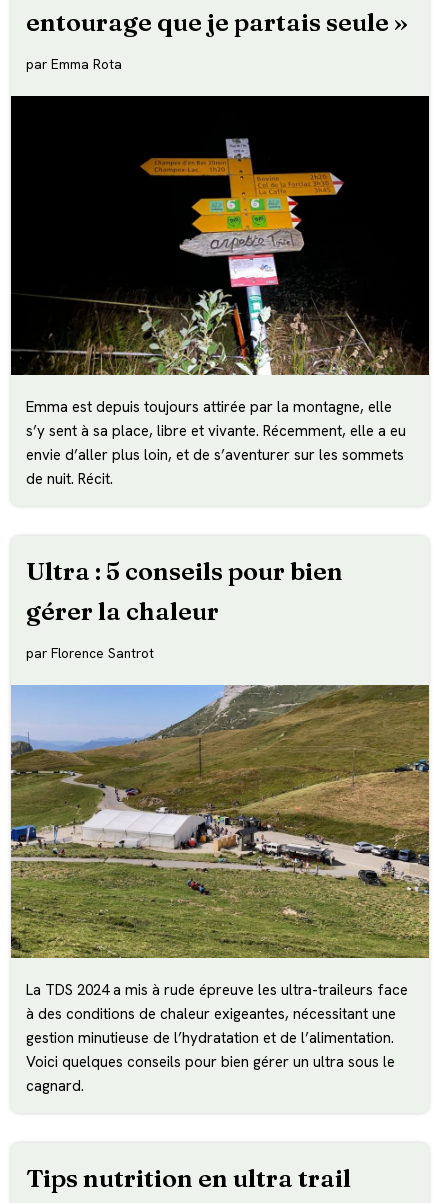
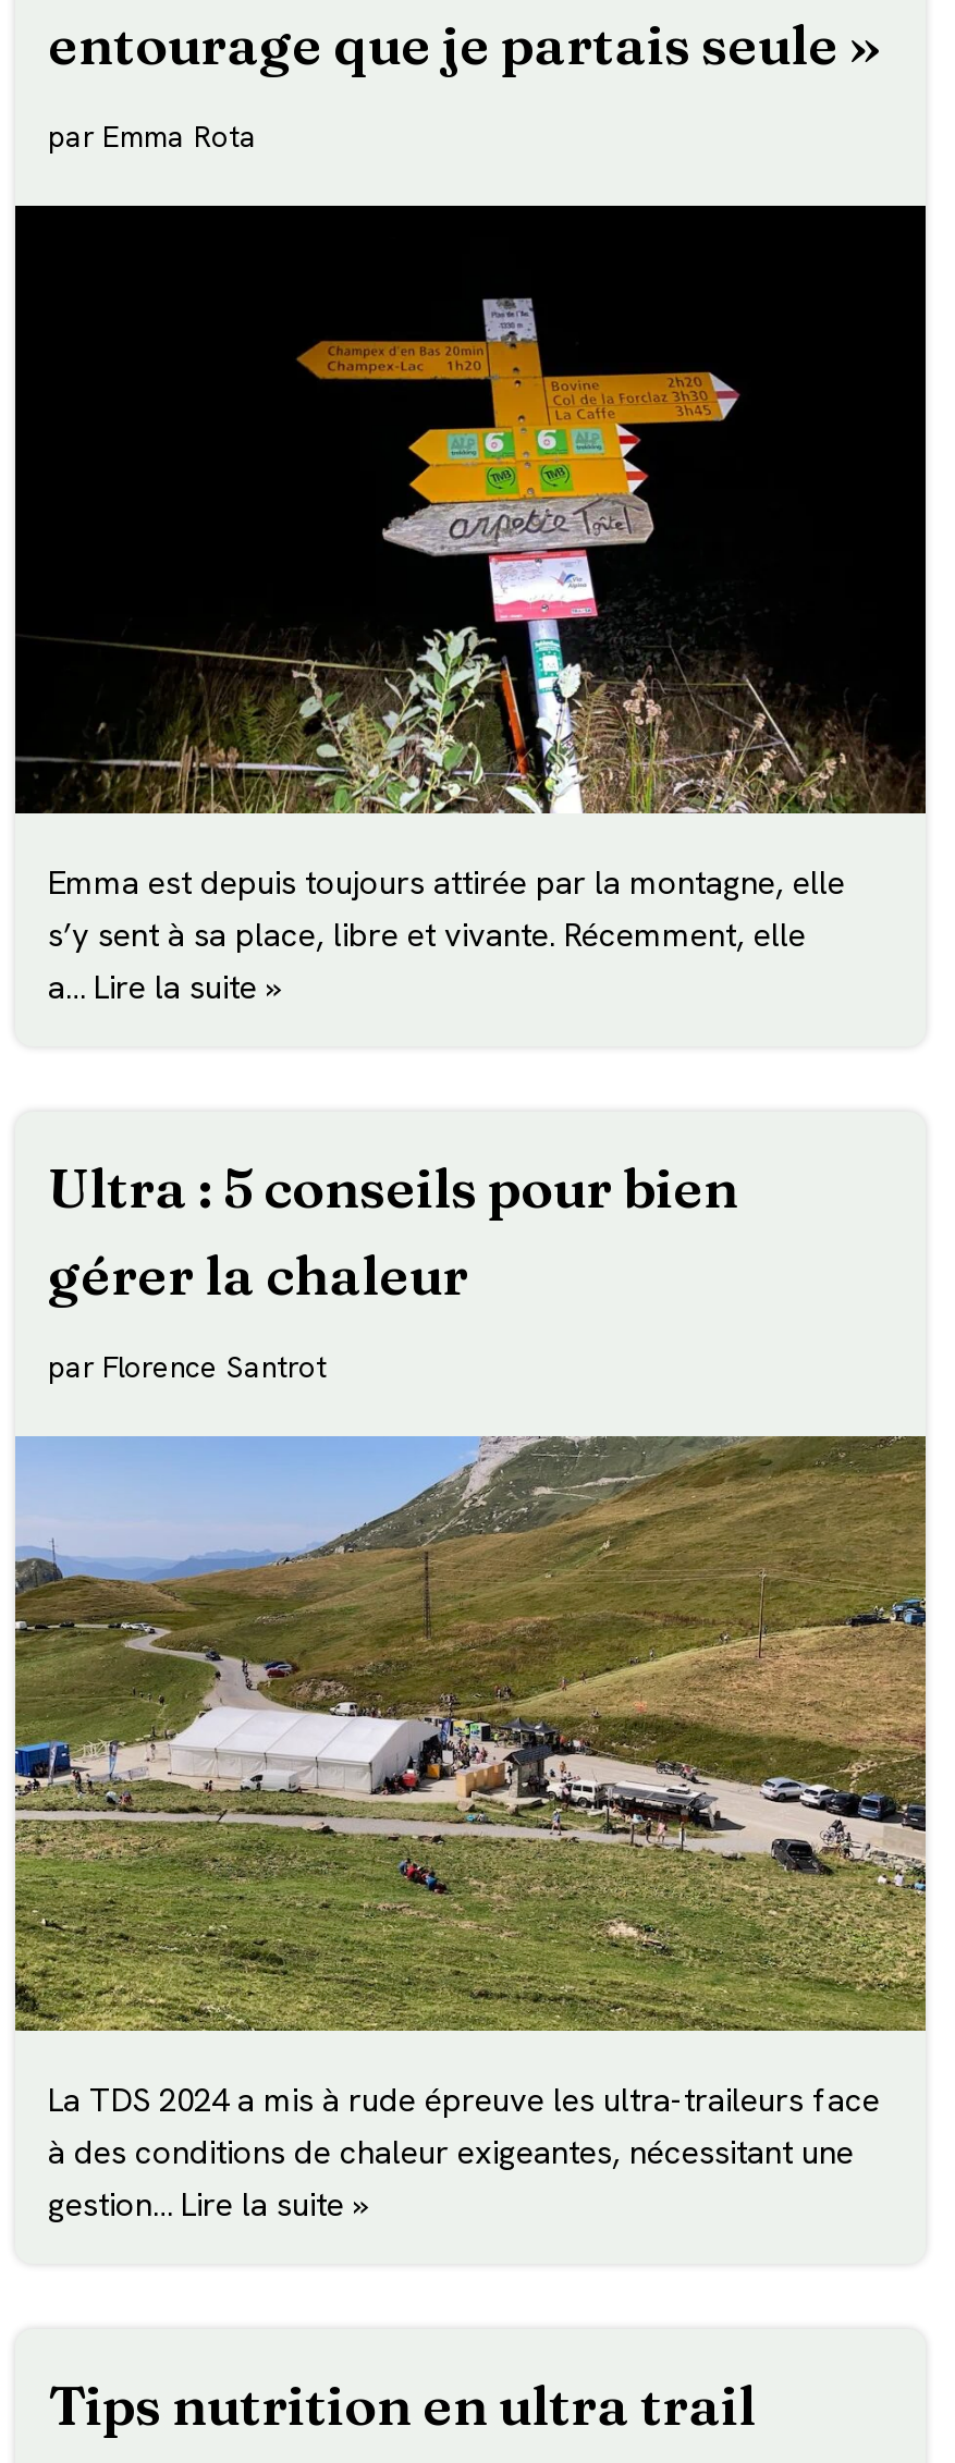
- s’y sent à sa place, libre et vivante. Récemment, elle a eu
- envie d’aller plus loin, et de s’aventurer sur les sommets
- de nuit. Récit.
+ s’y sent à sa place, libre et vivante. Récemment, elle
+ a… Lire la suite »

- gestion minutieuse de l’hydratation et de l’alimentation.
- Voici quelques conseils pour bien gérer un ultra sous le
- cagnard.
+ gestion… Lire la suite »
